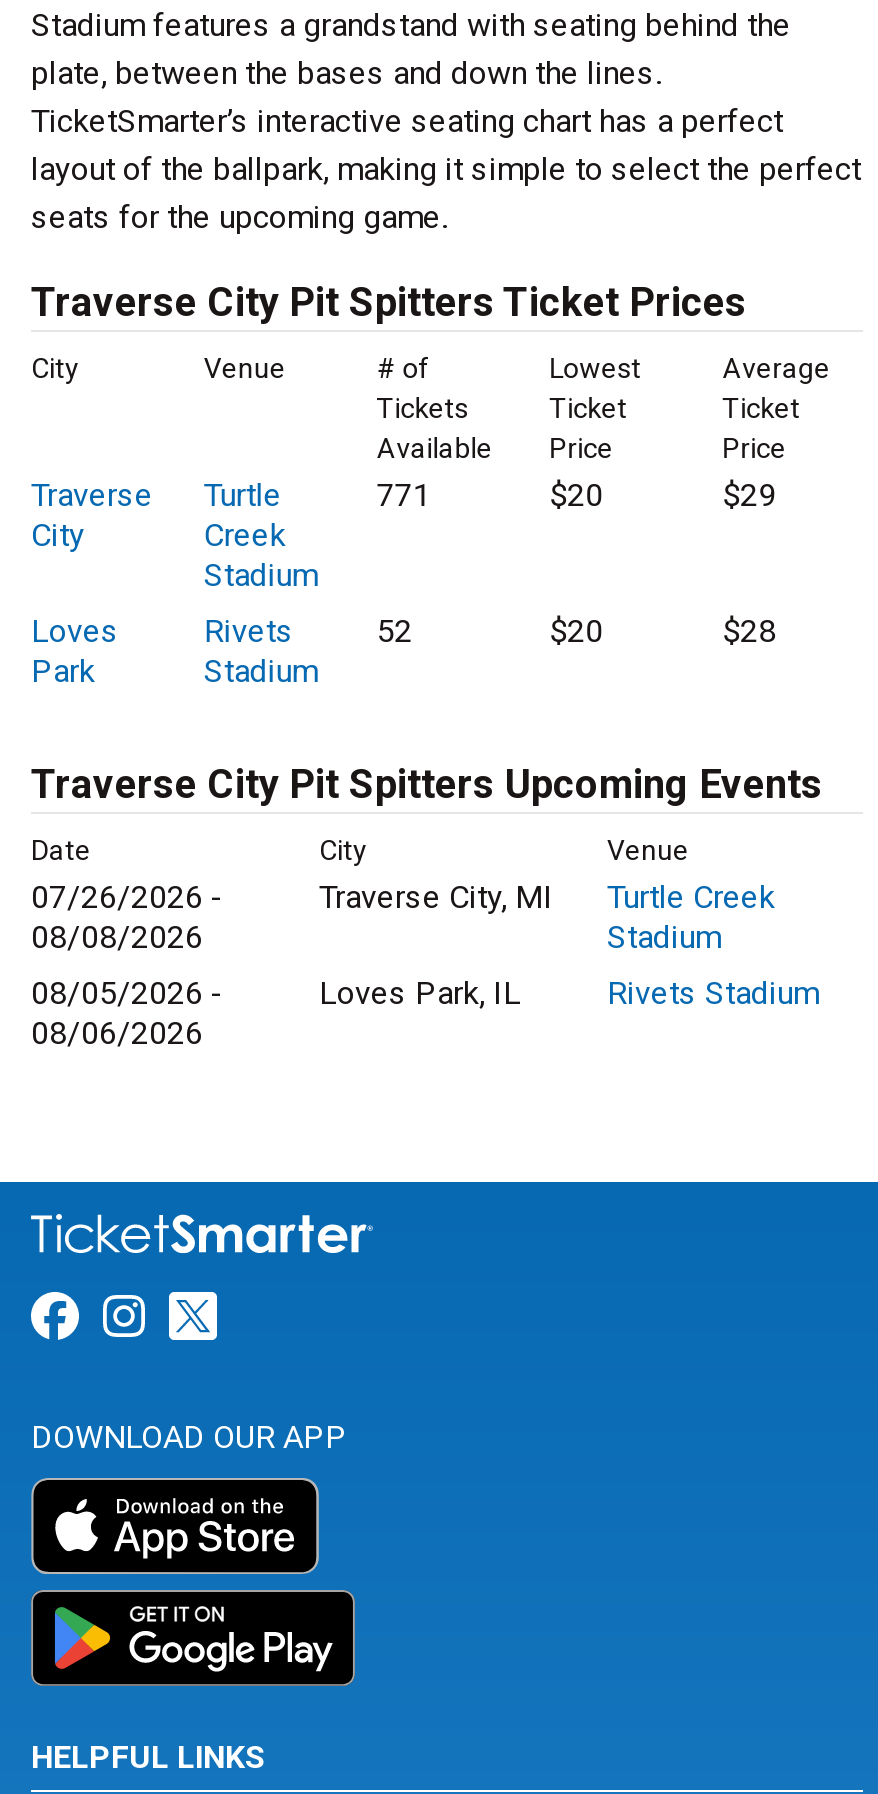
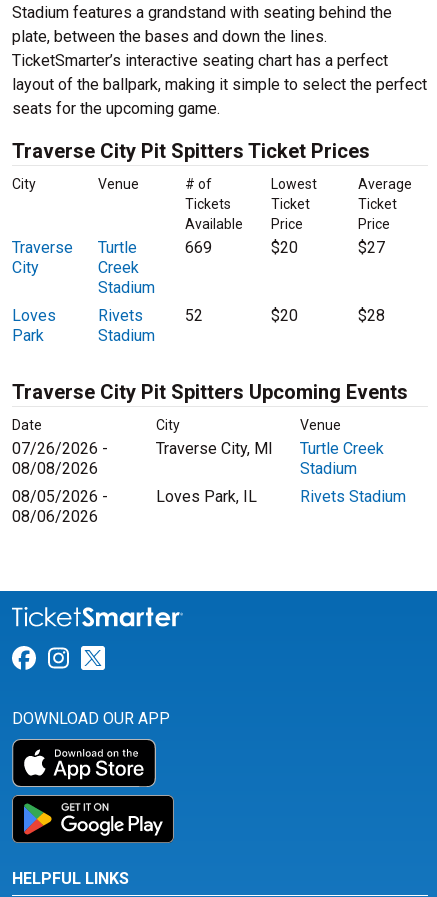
- 771
+ 669

- $29
+ $27
